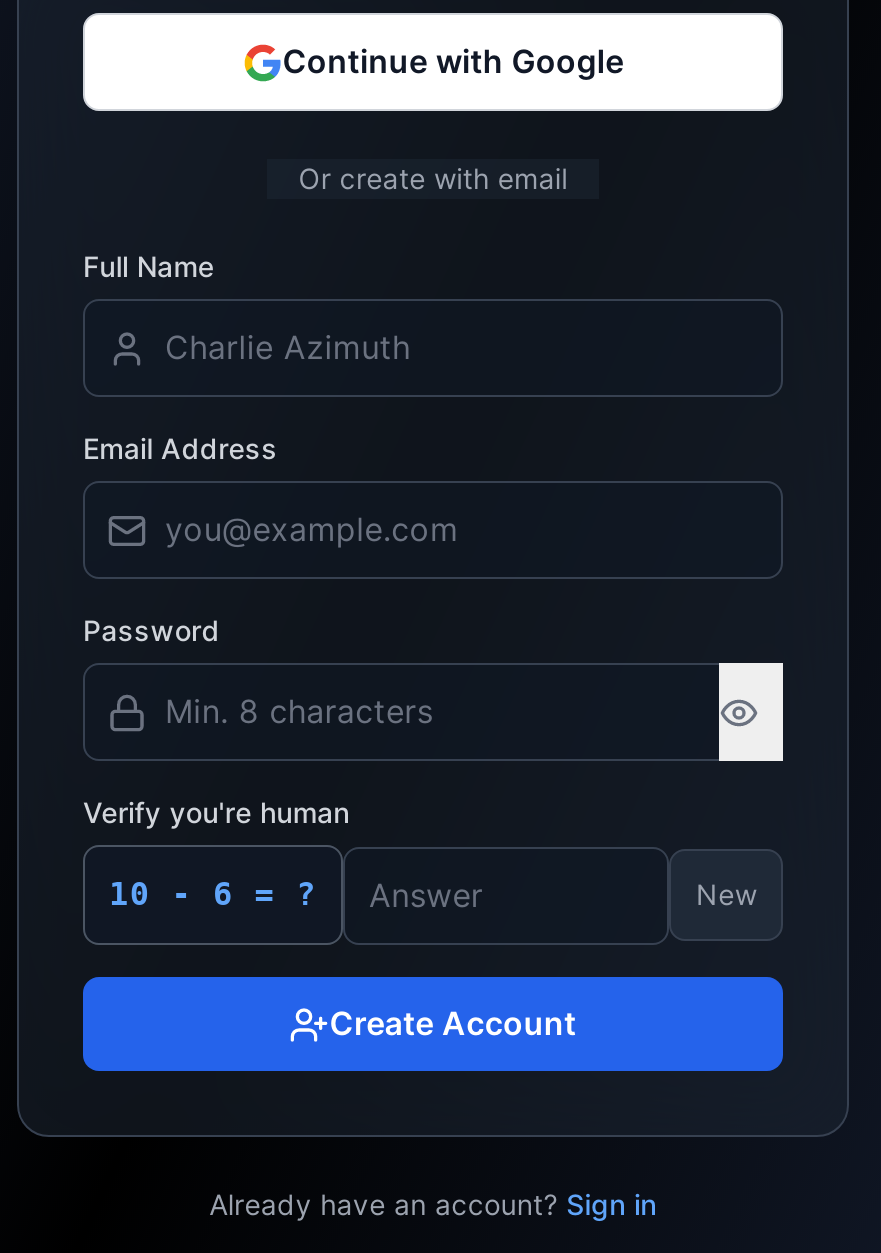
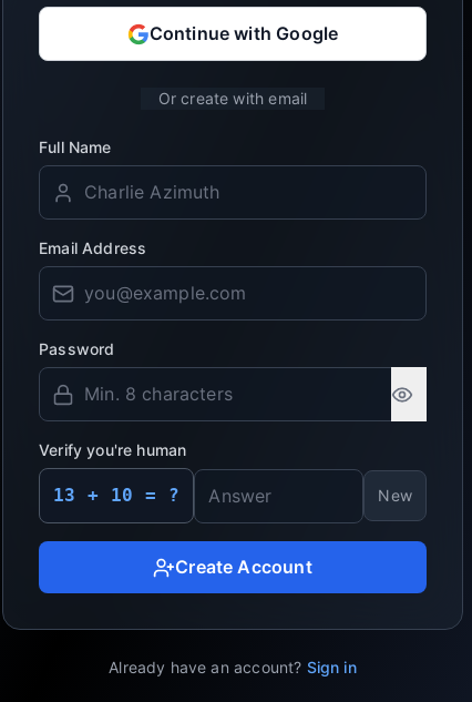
- 10 - 6 = ?
+ 13 + 10 = ?
